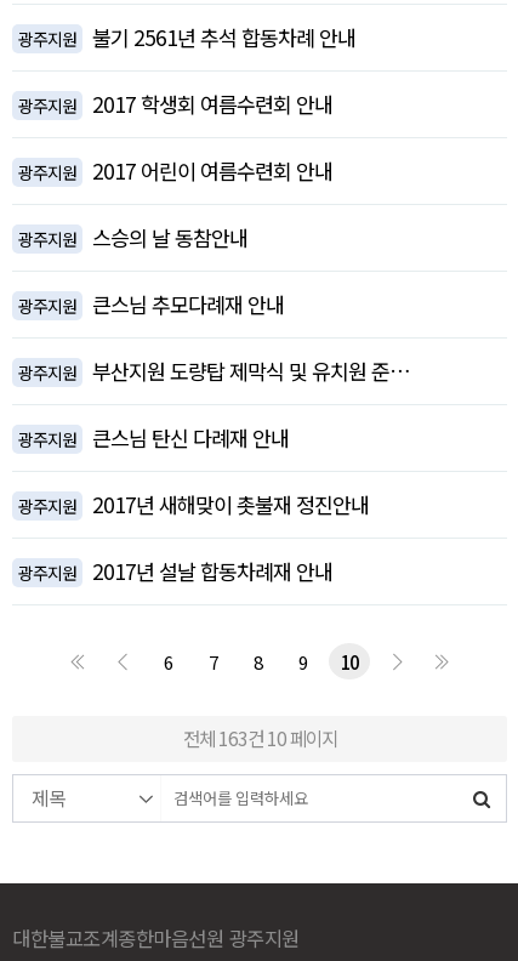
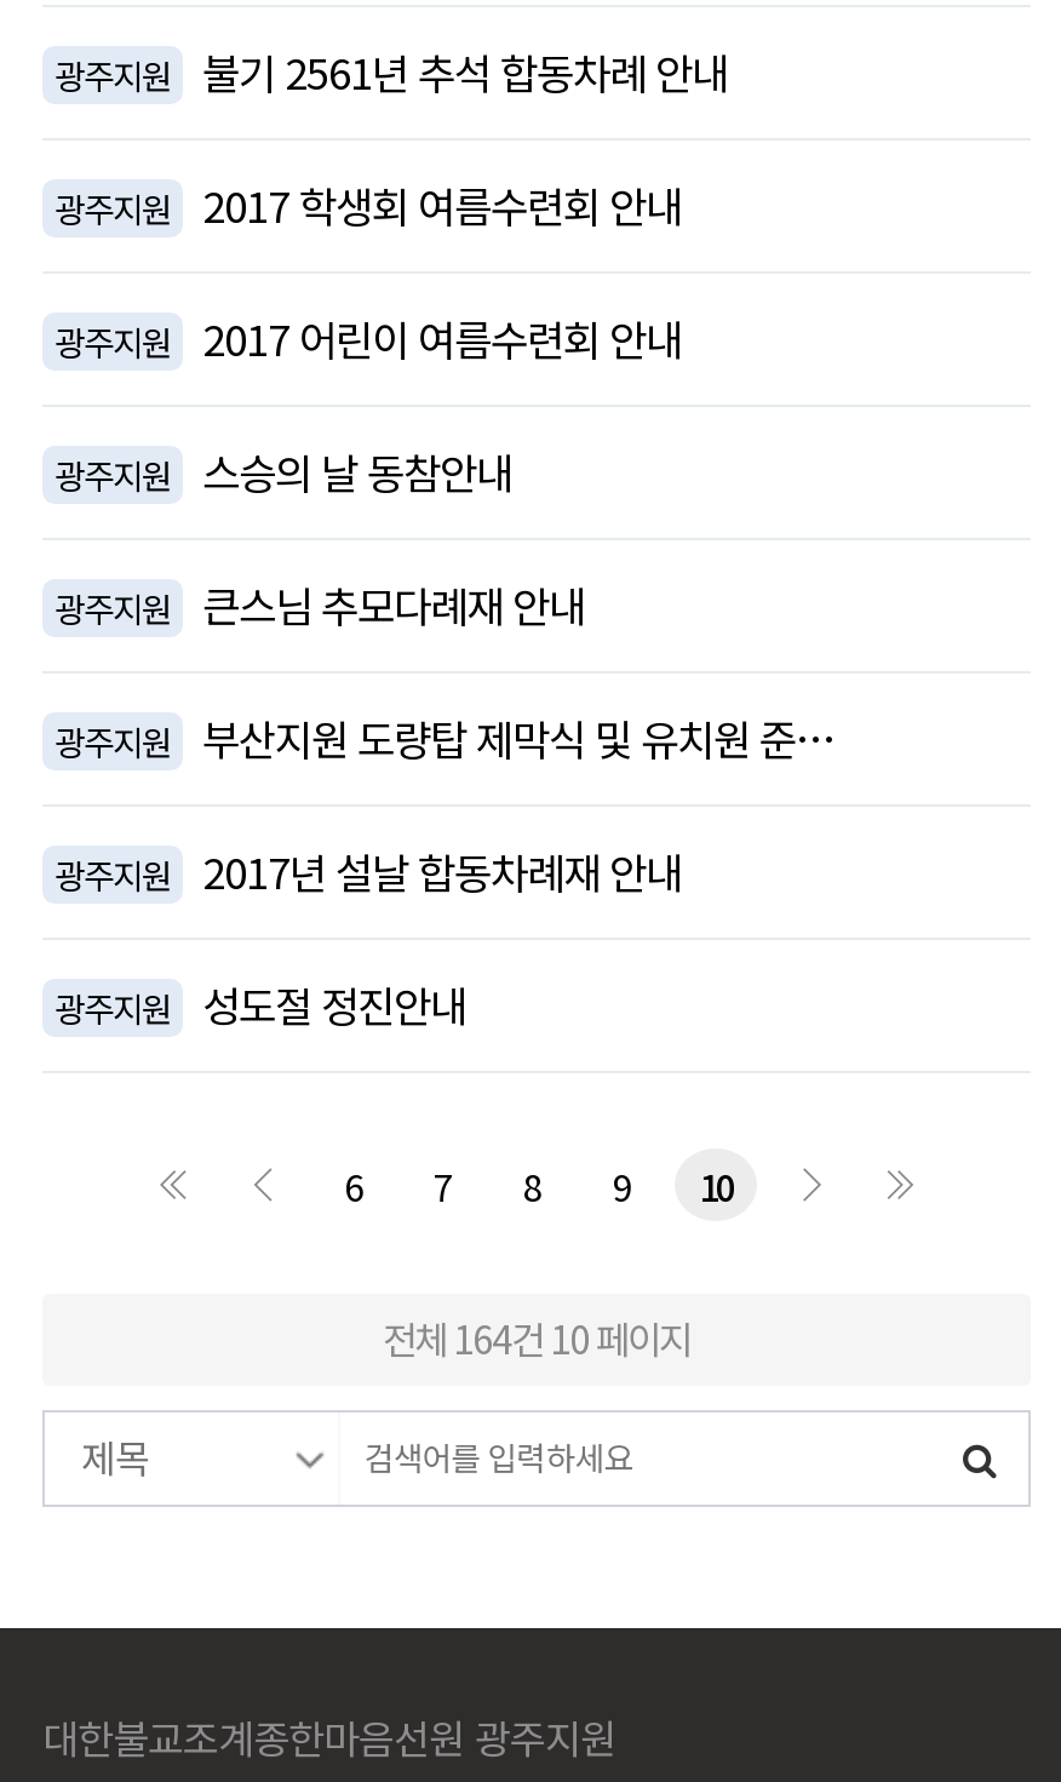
- 큰스님 탄신 다례재 안내

- 2017년 새해맞이 촛불재 정진안내
- 광주지원
+ 성도절 정진안내

moved up: 2017년 설날 합동차례재 안내

- 전체 163건 10 페이지
+ 전체 164건 10 페이지
